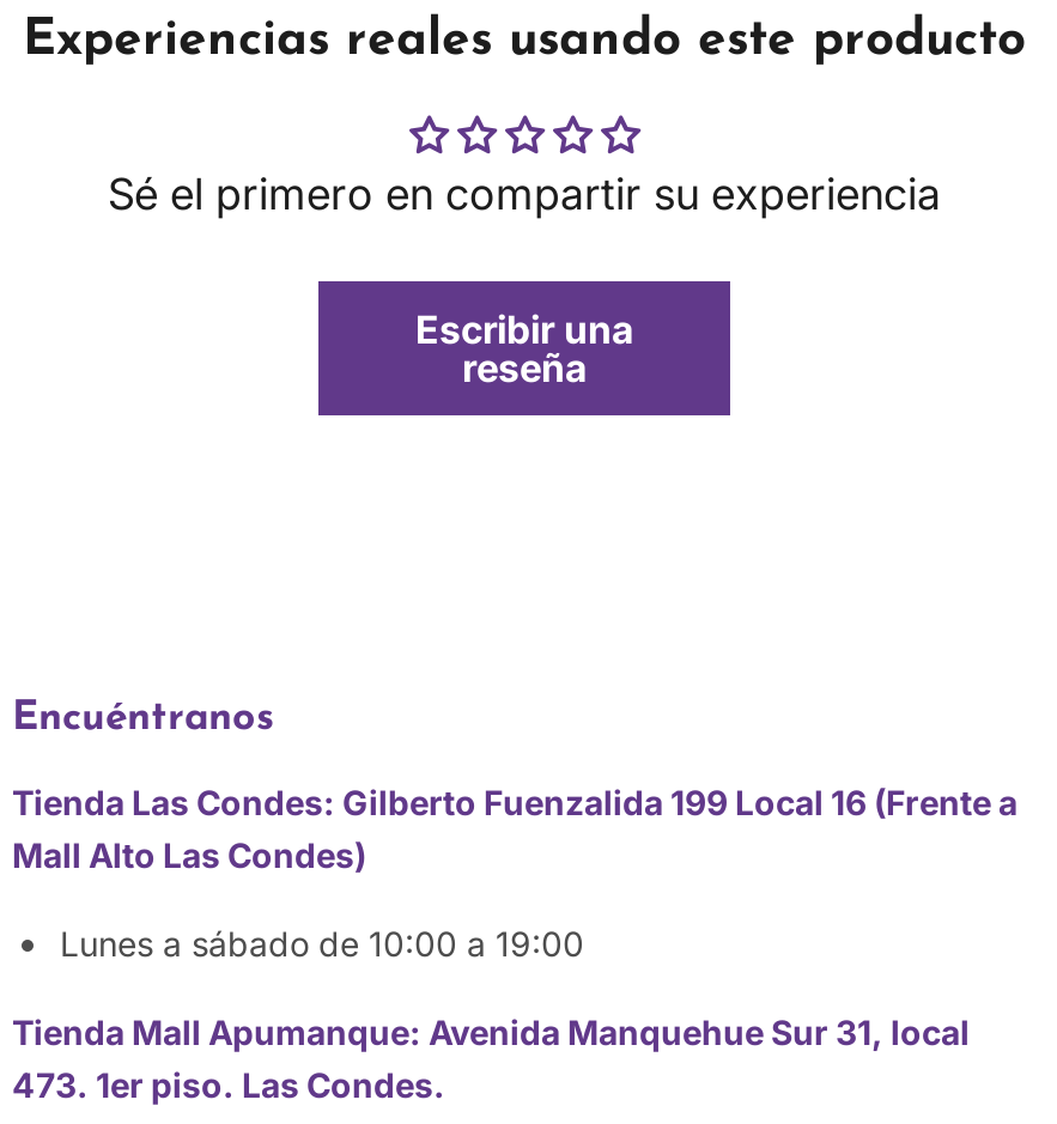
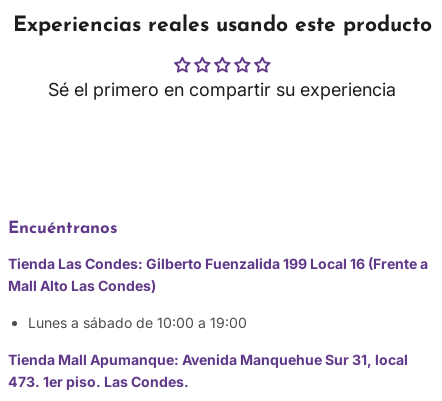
- Escribir una
- reseña
